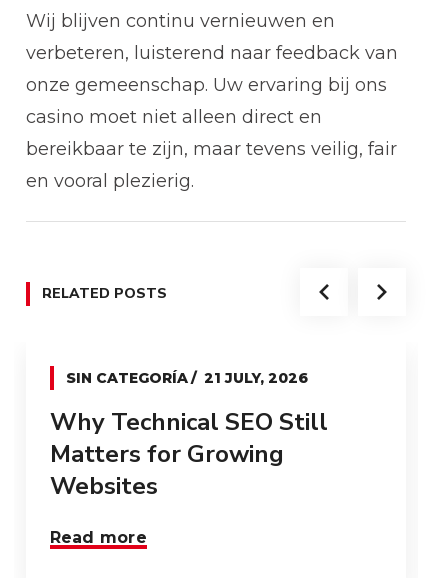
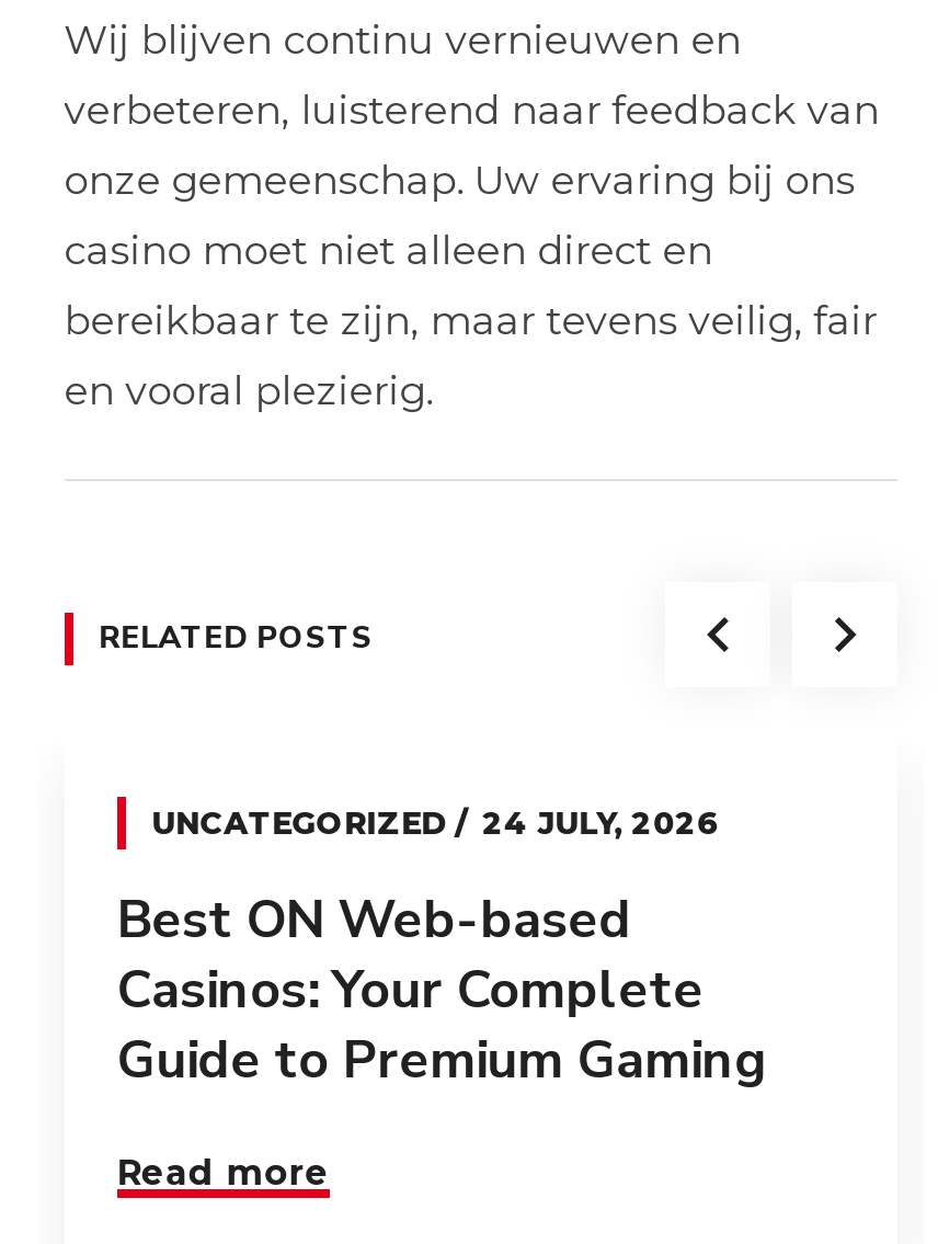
- SIN CATEGORÍA
- 21 JULY, 2026
+ UNCATEGORIZED
+ 24 JULY, 2026

- Why Technical SEO Still
- Matters for Growing
- Websites
+ Best ON Web-based
+ Casinos: Your Complete
+ Guide to Premium Gaming
